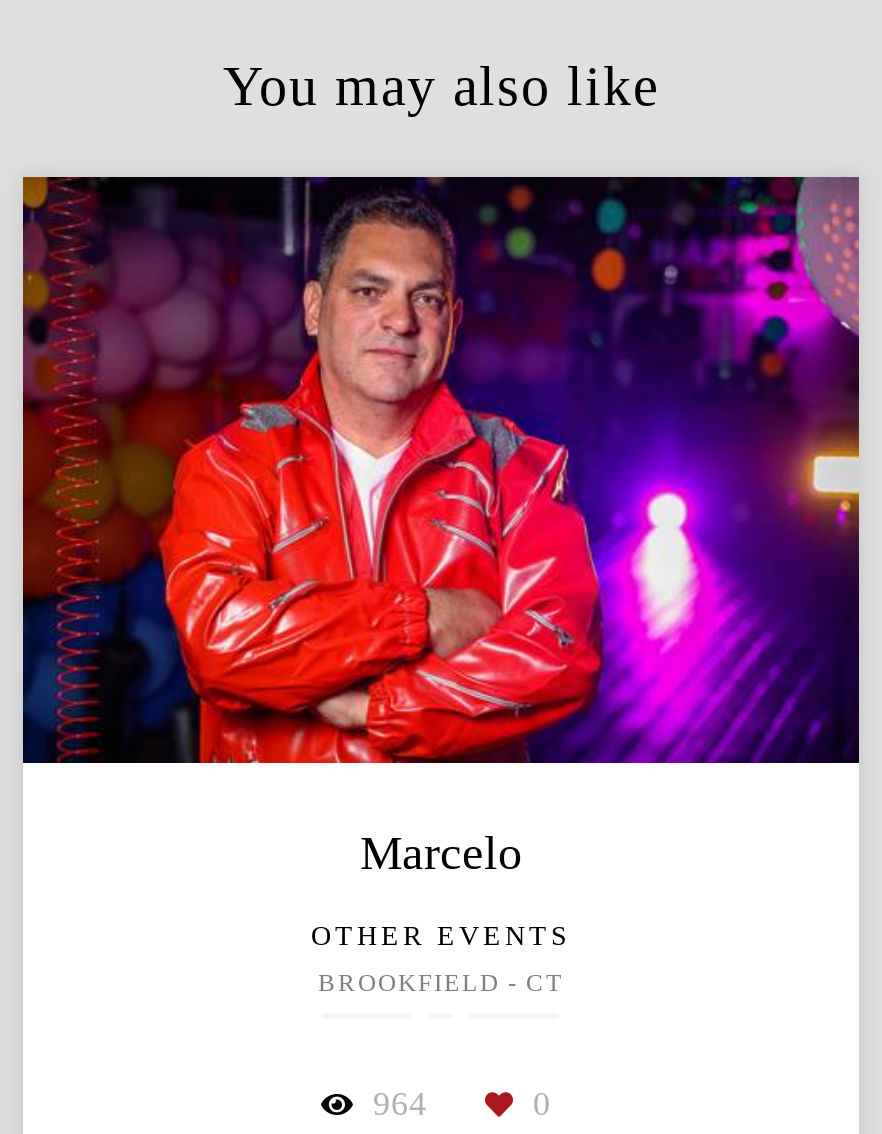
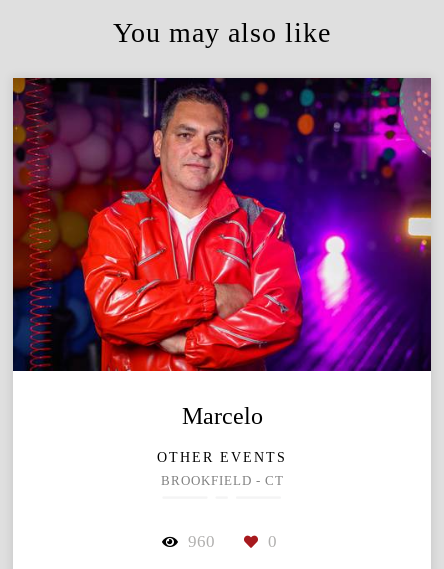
- 964
+ 960
